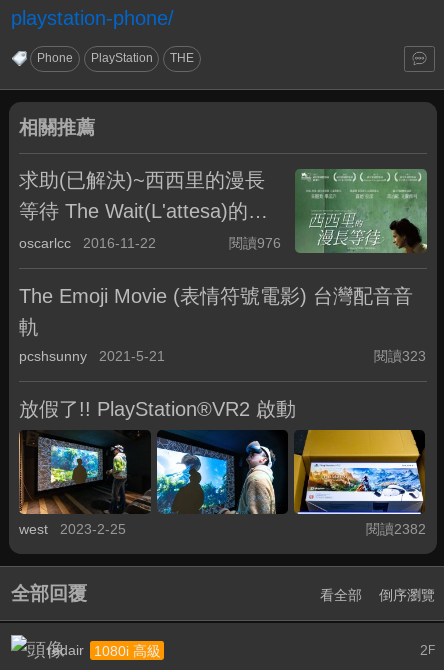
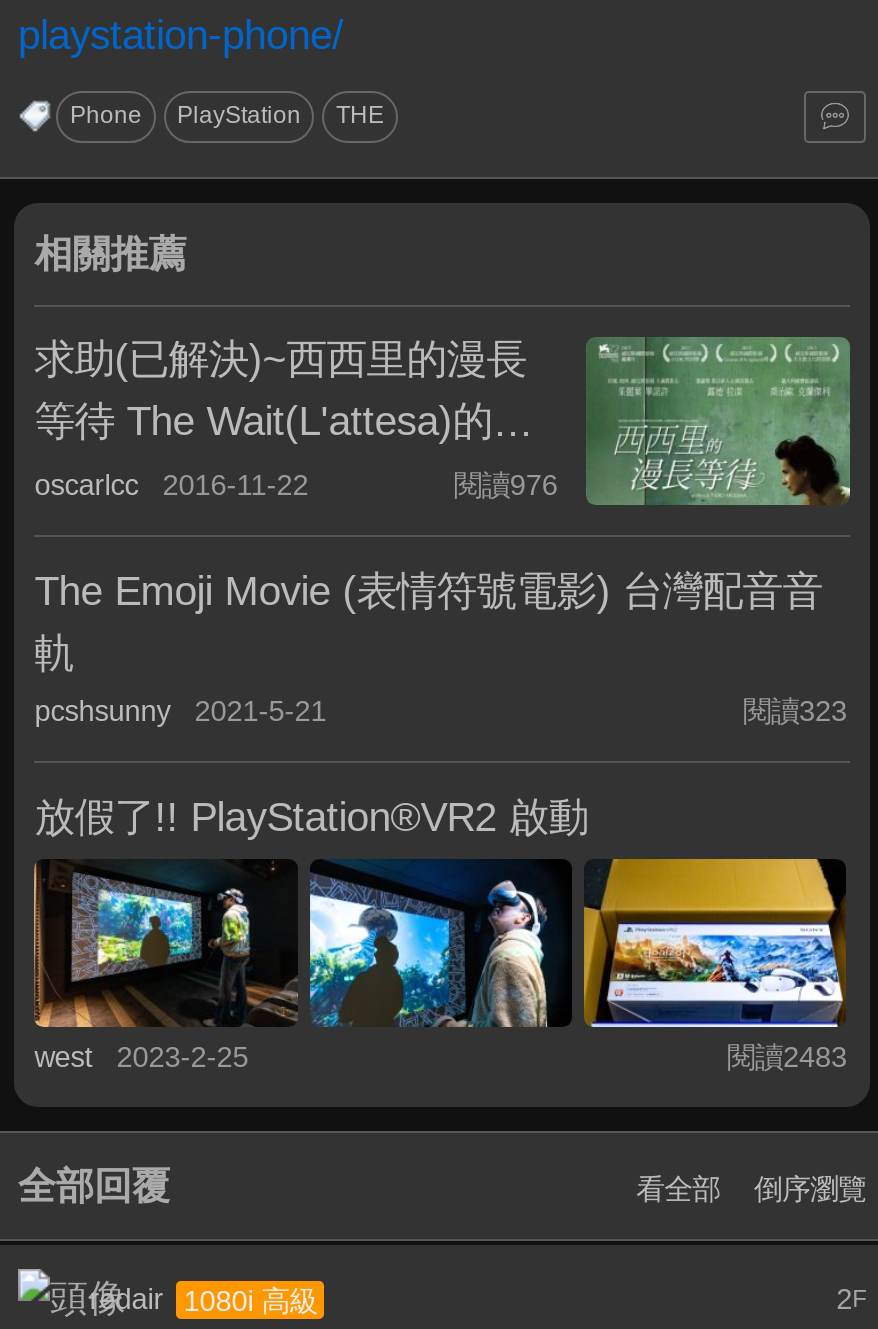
- 閱讀2382
+ 閱讀2483
